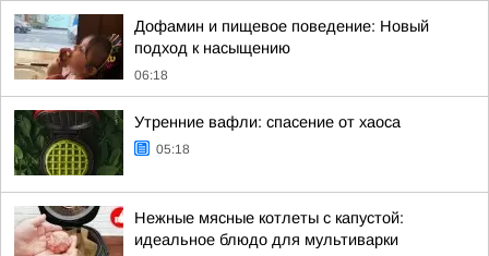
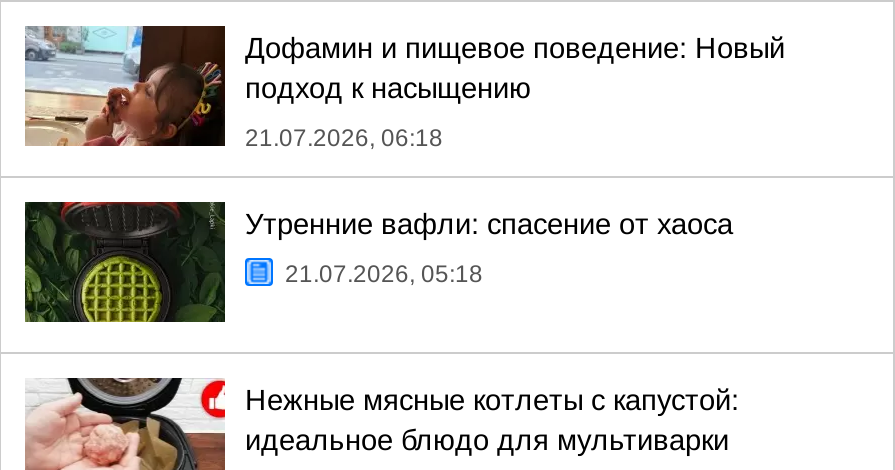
- 06:18
+ 21.07.2026, 06:18

- 05:18
+ 21.07.2026, 05:18
